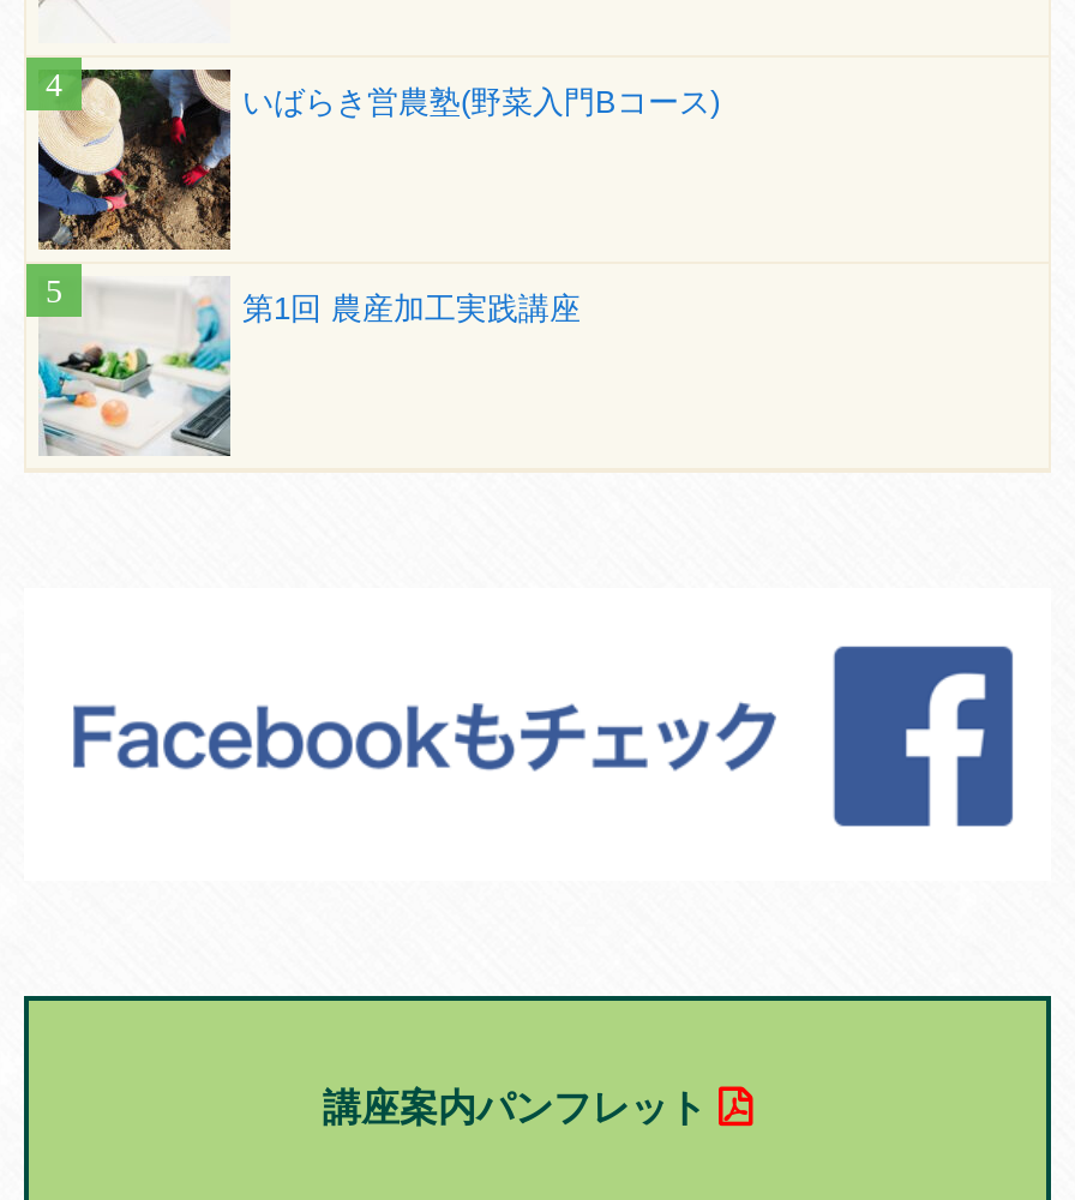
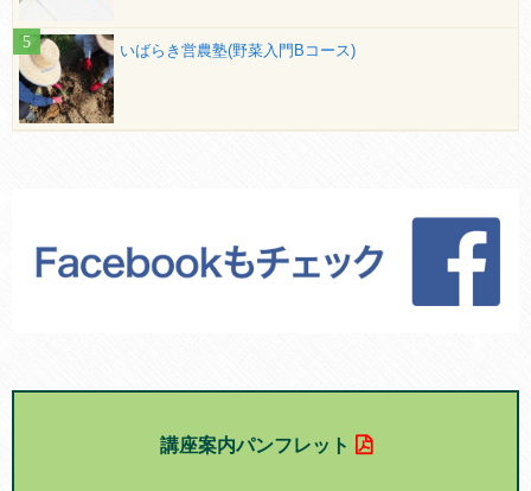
- [image]
- 第1回 農産加工実践講座
